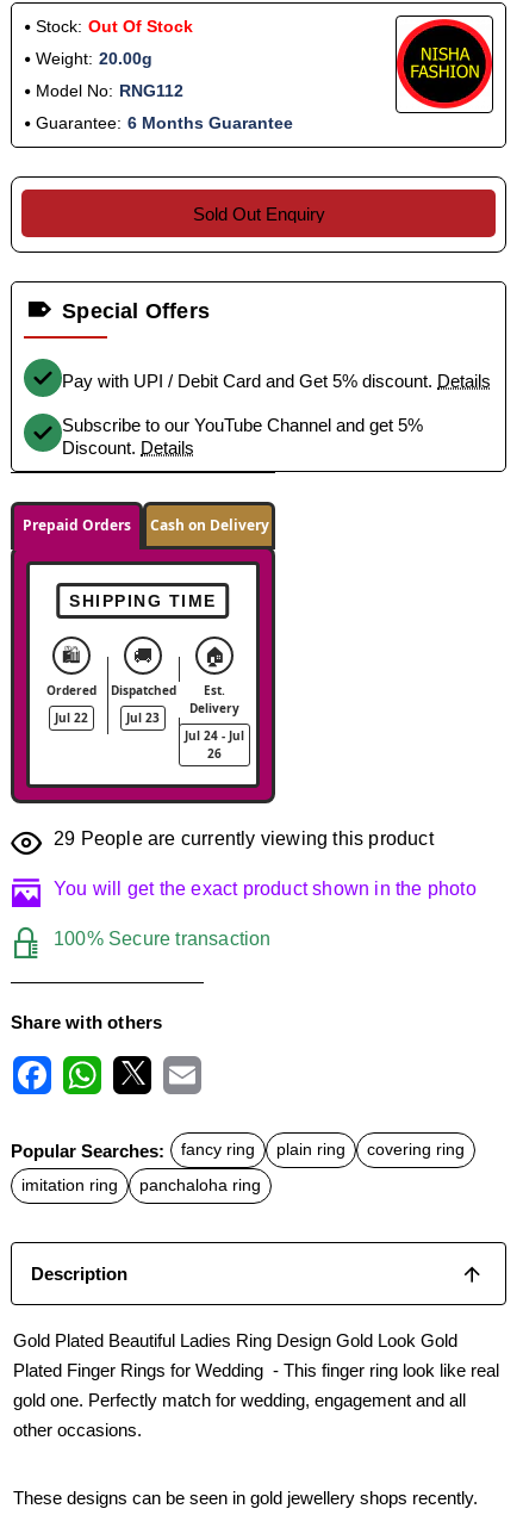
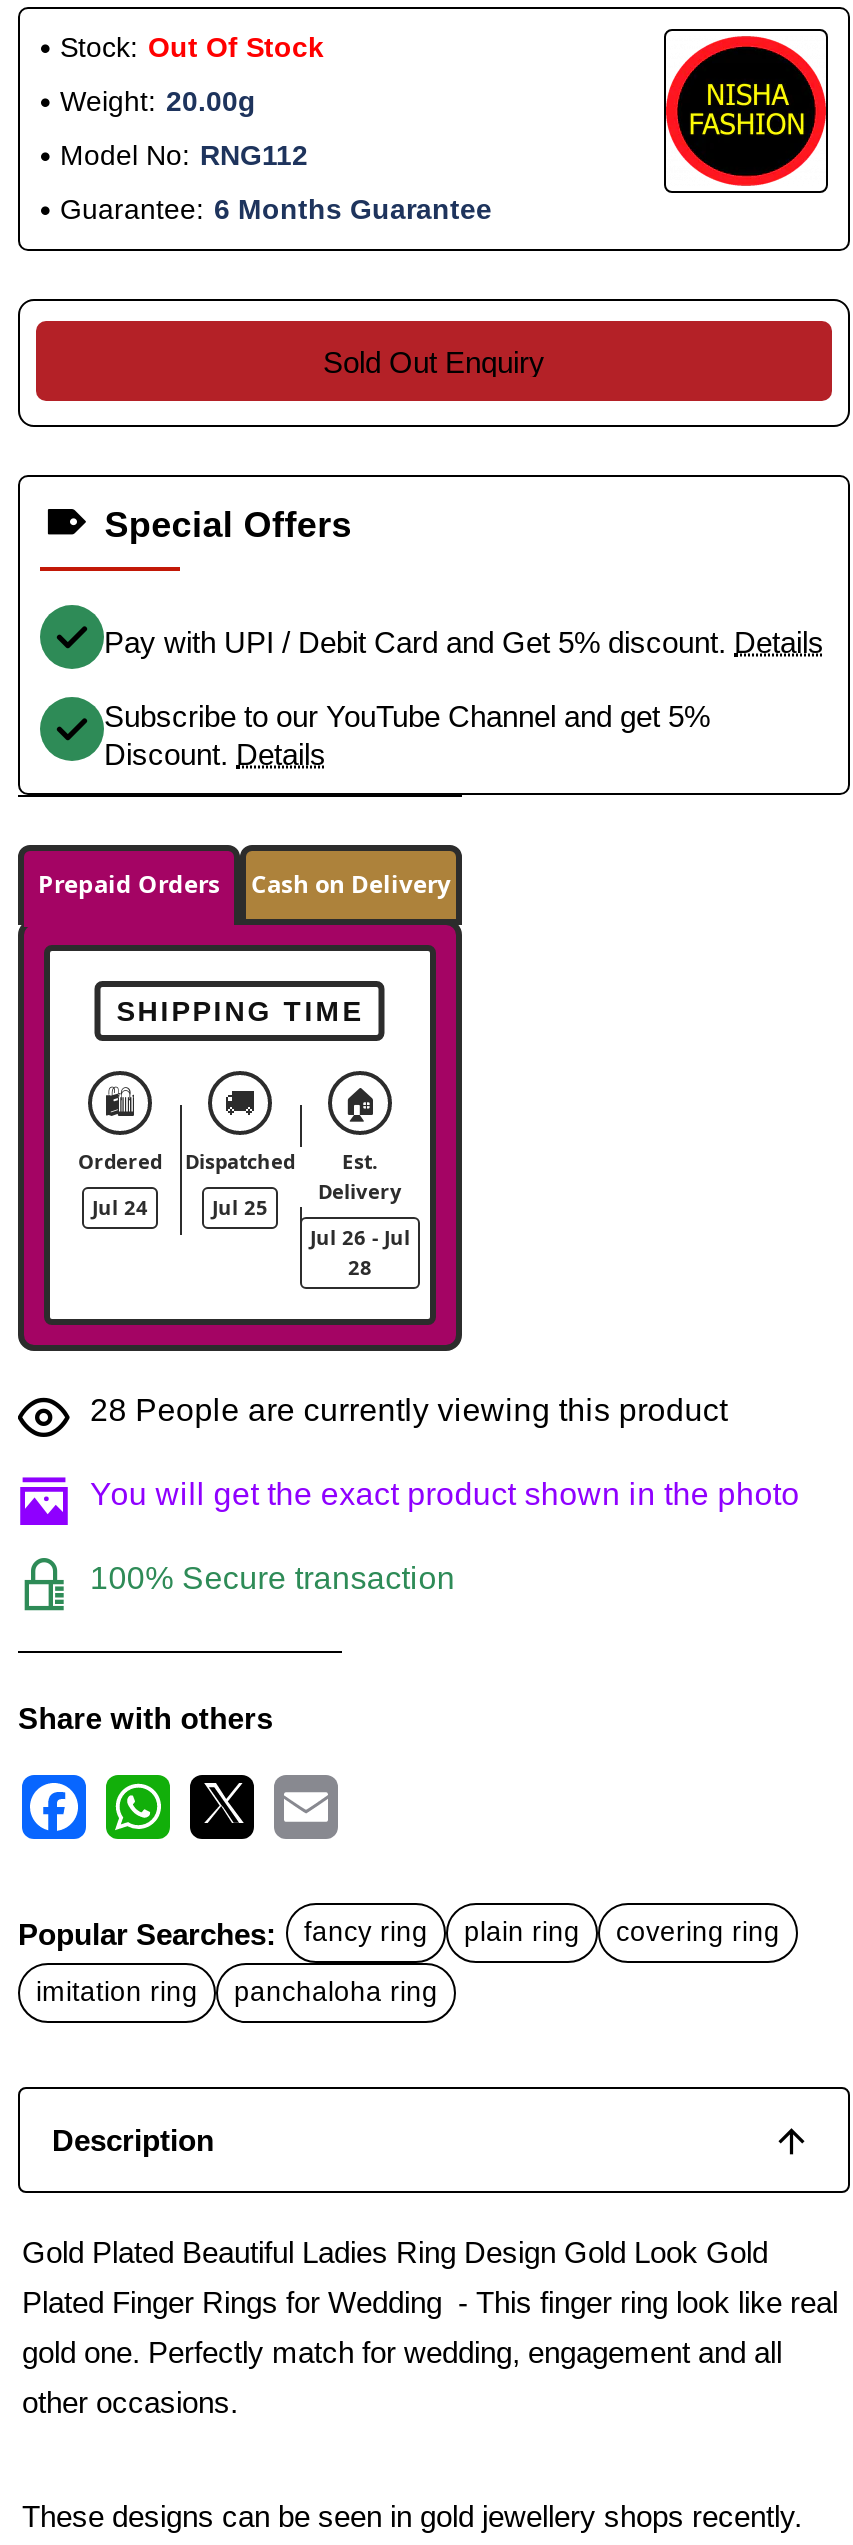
- Jul 22
+ Jul 24

- Jul 23
+ Jul 25

- Jul 24 - Jul
+ Jul 26 - Jul

- 26
+ 28

- 29 People are currently viewing this product
+ 28 People are currently viewing this product
